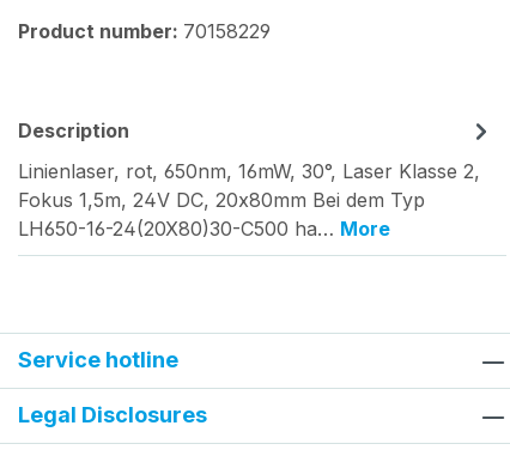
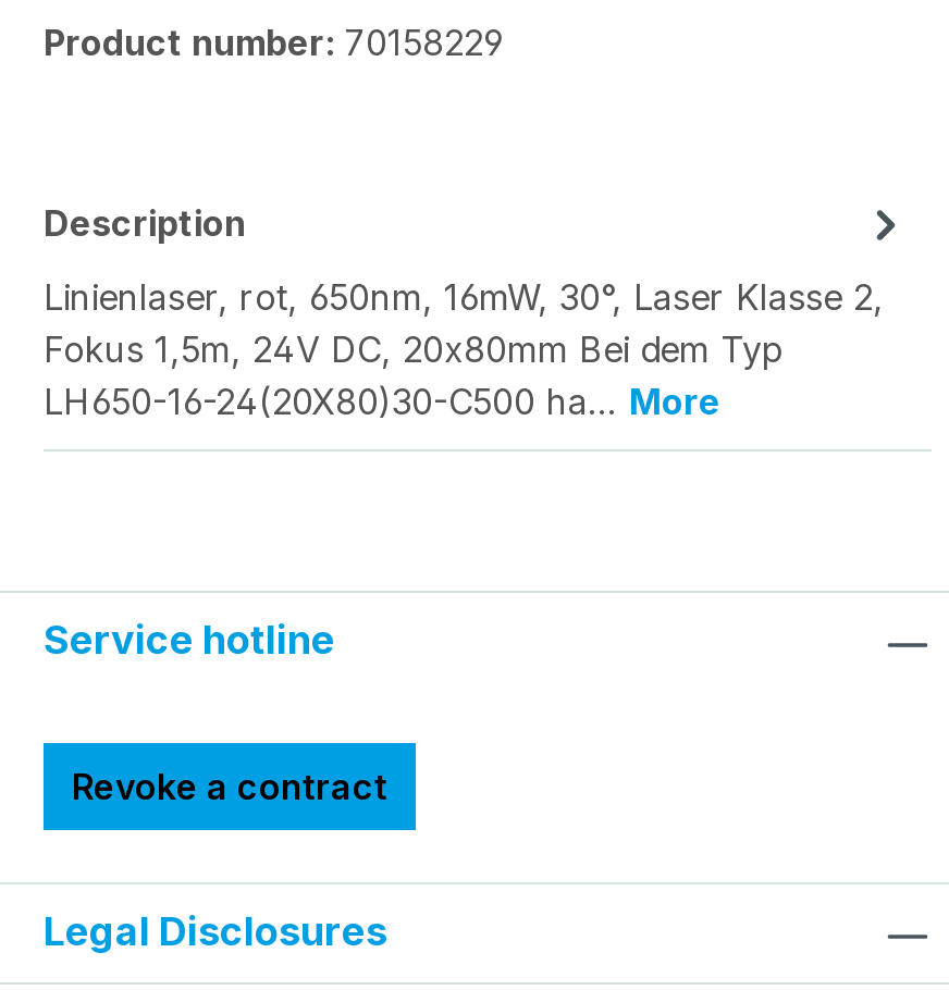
+ Revoke a contract
